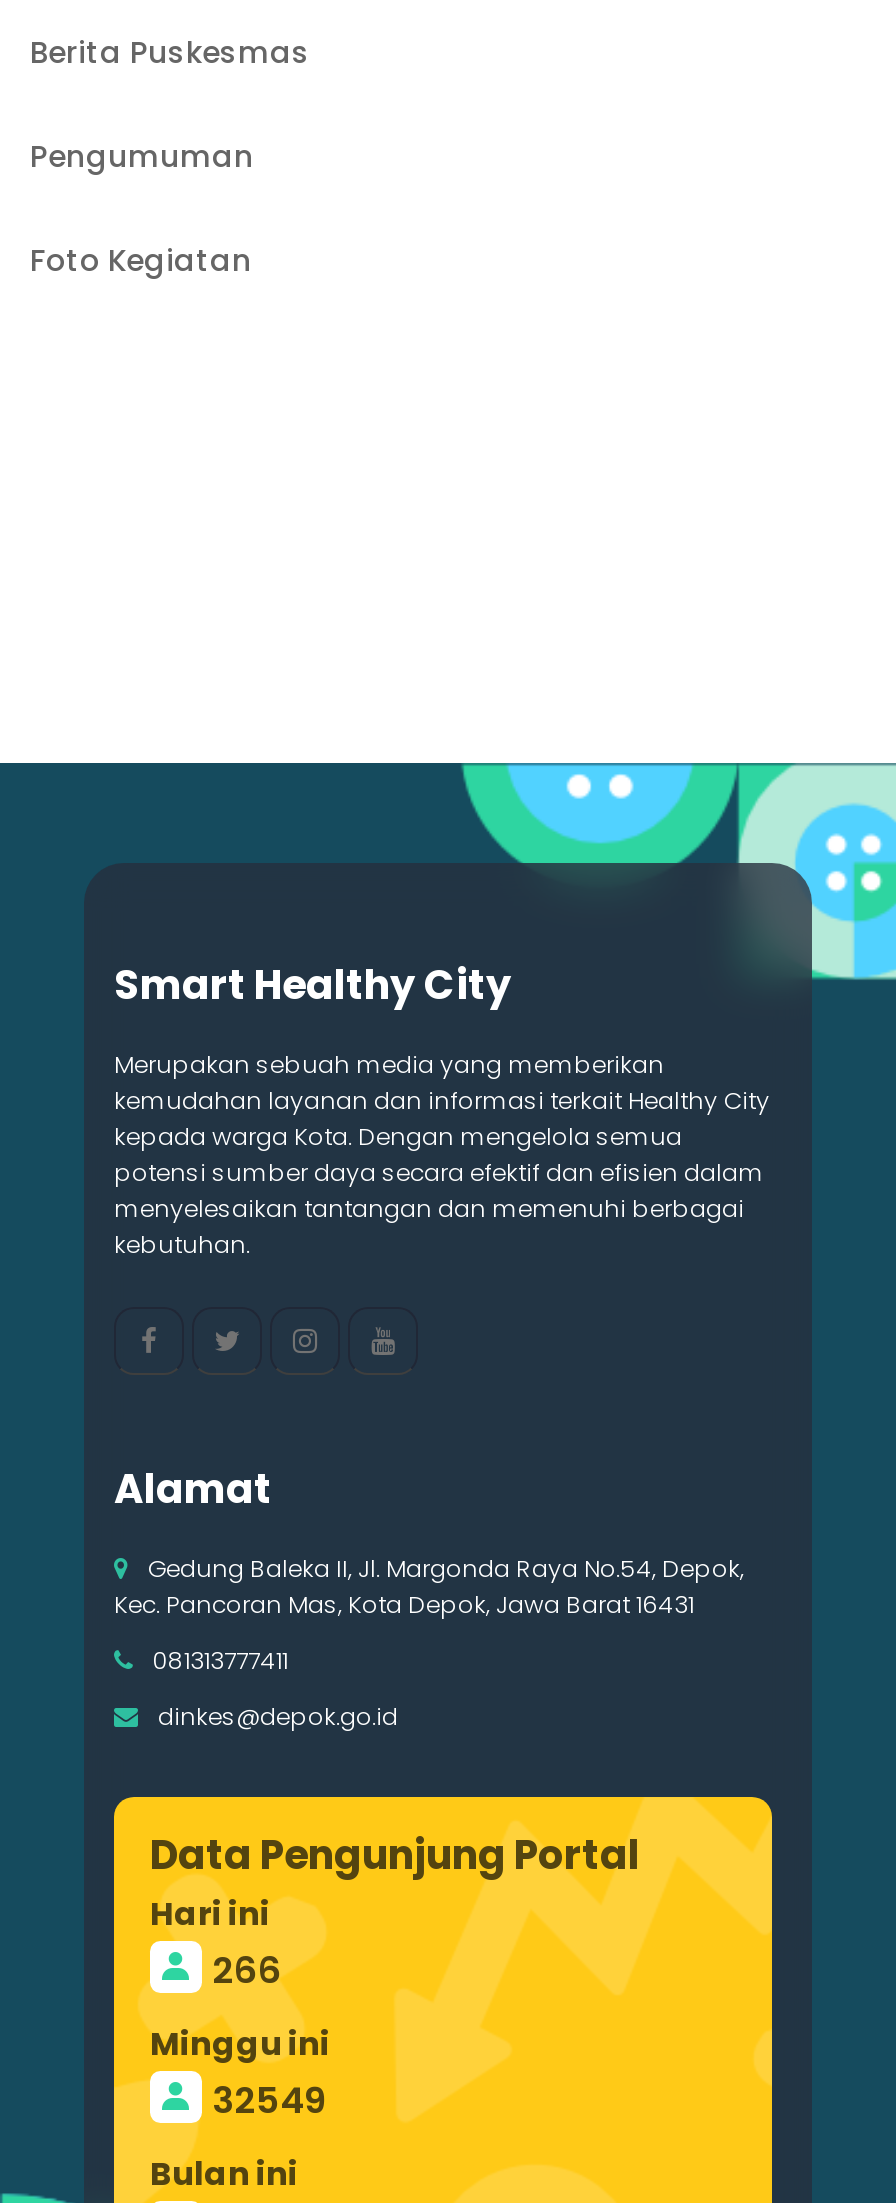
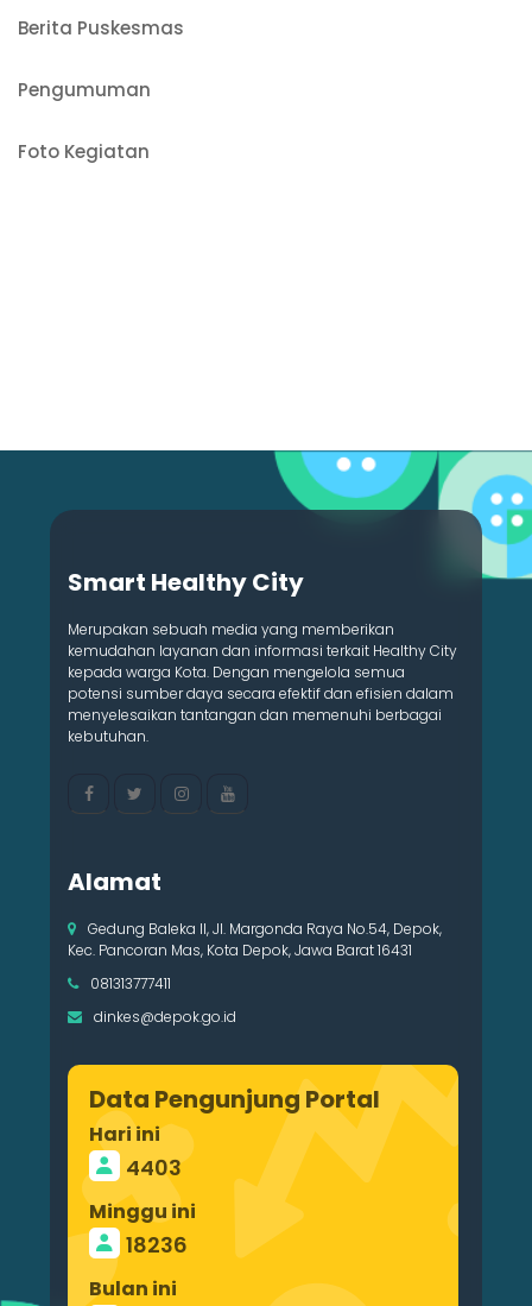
- 266
+ 4403

- 32549
+ 18236
